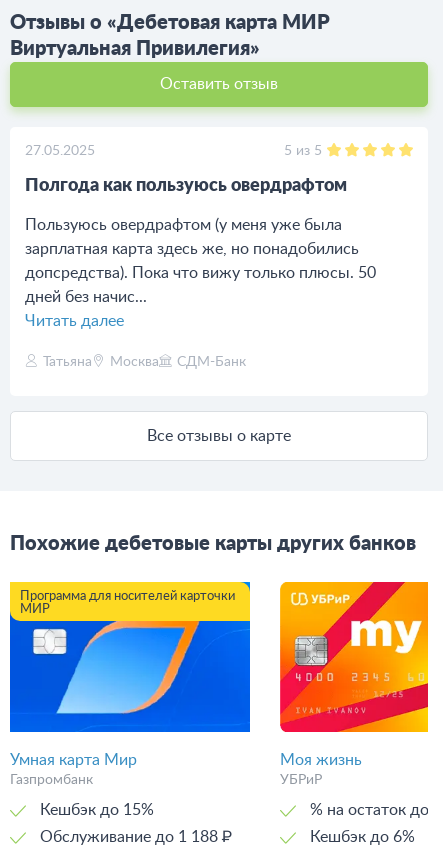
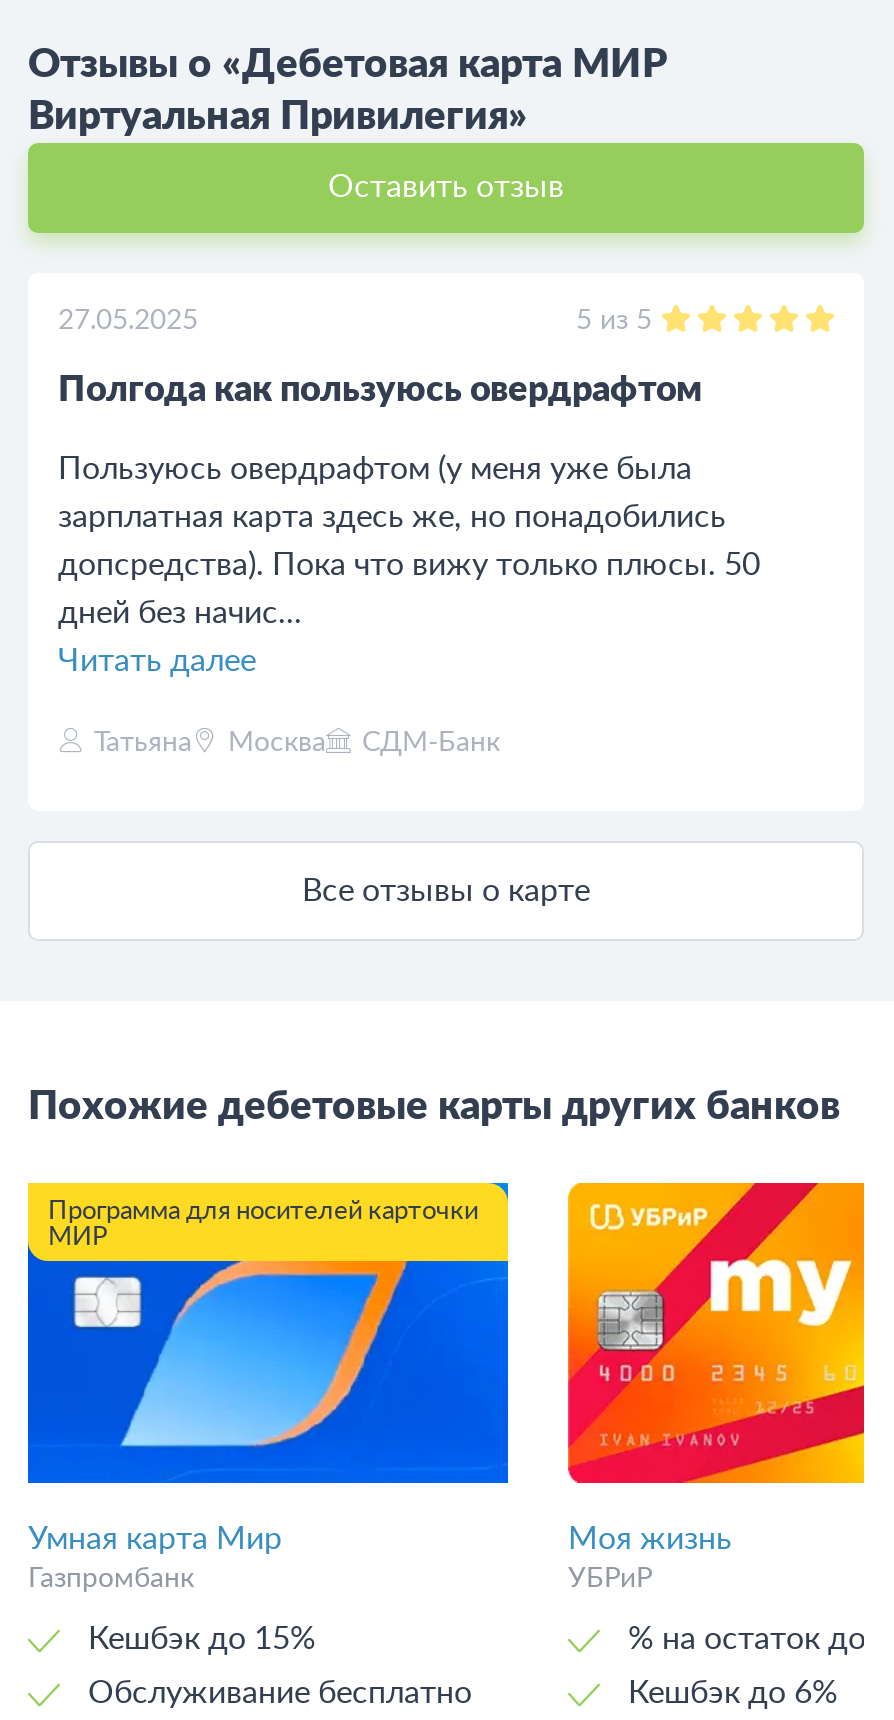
- Обслуживание до 1 188 ₽
+ Обслуживание бесплатно
